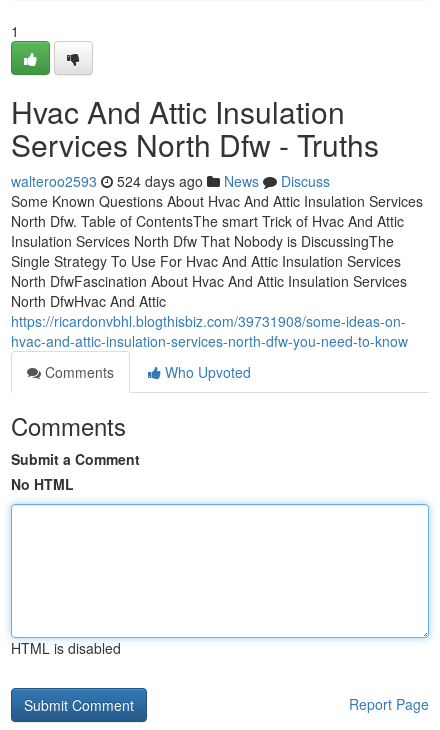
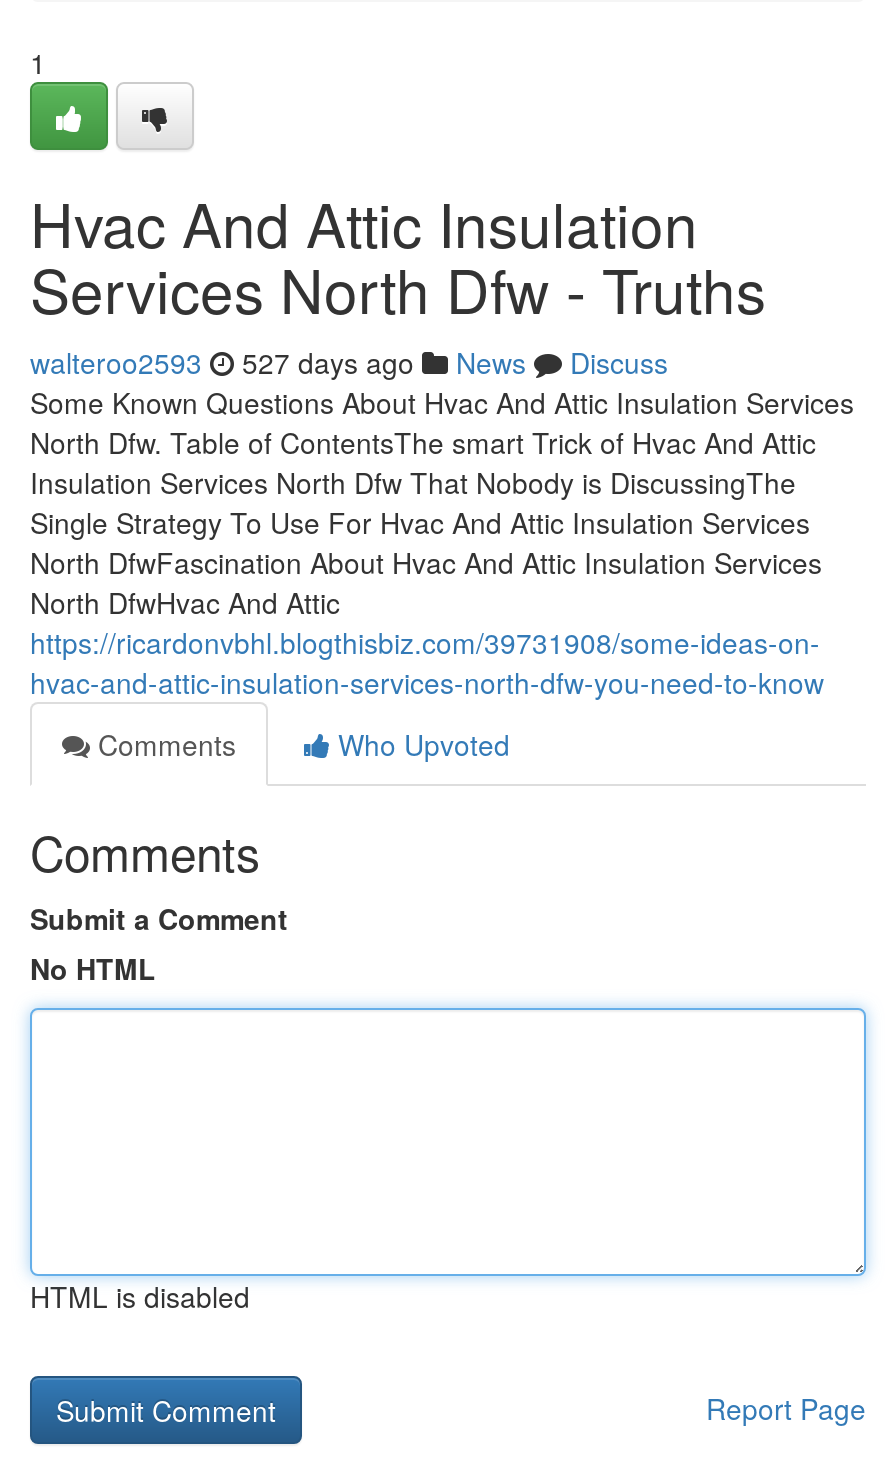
- walteroo2593 524 days ago News Discuss
+ walteroo2593 527 days ago News Discuss
